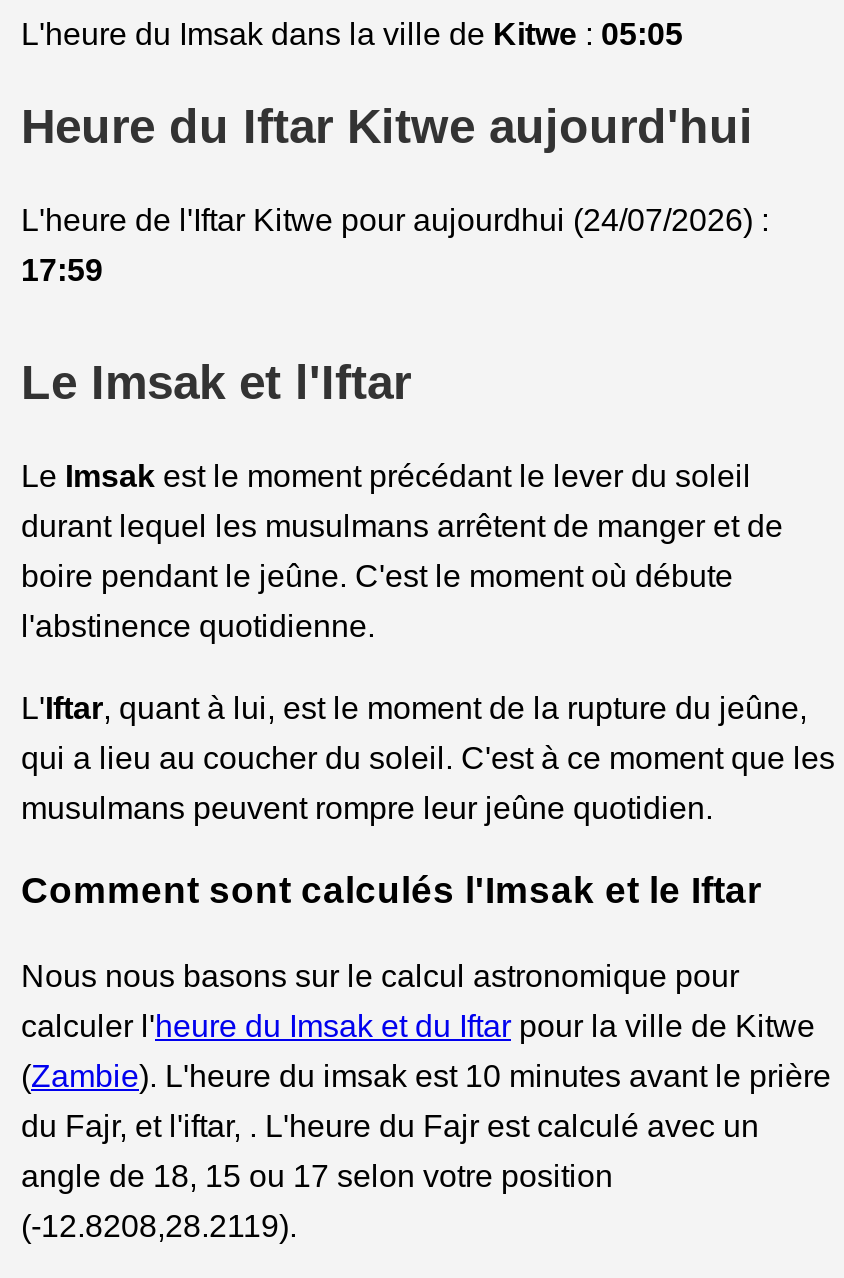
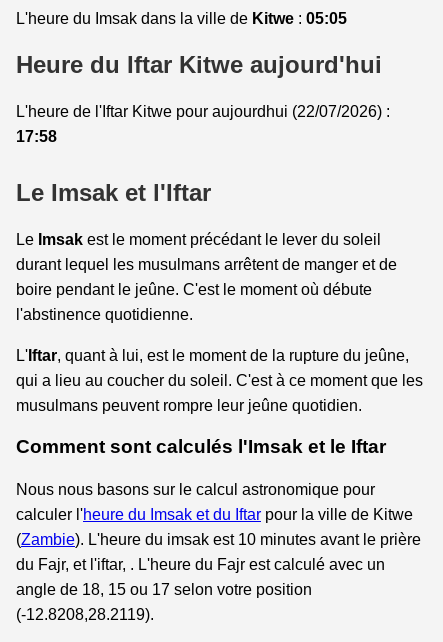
- L'heure de l'Iftar Kitwe pour aujourdhui (24/07/2026) :
+ L'heure de l'Iftar Kitwe pour aujourdhui (22/07/2026) :

- 17:59
+ 17:58
